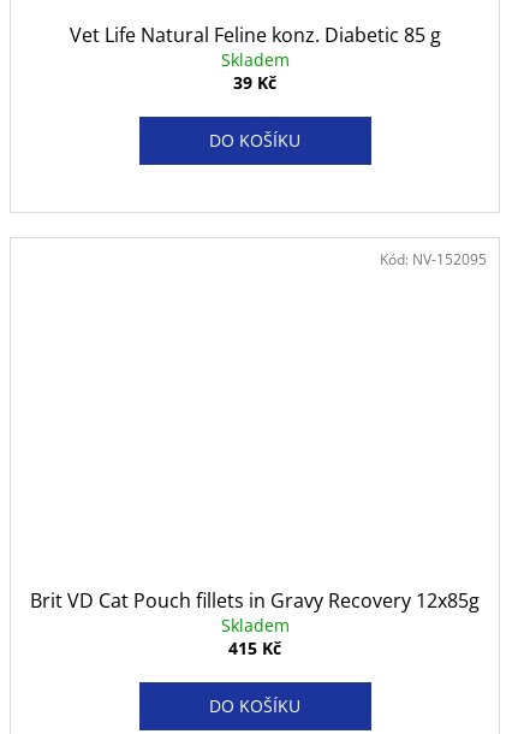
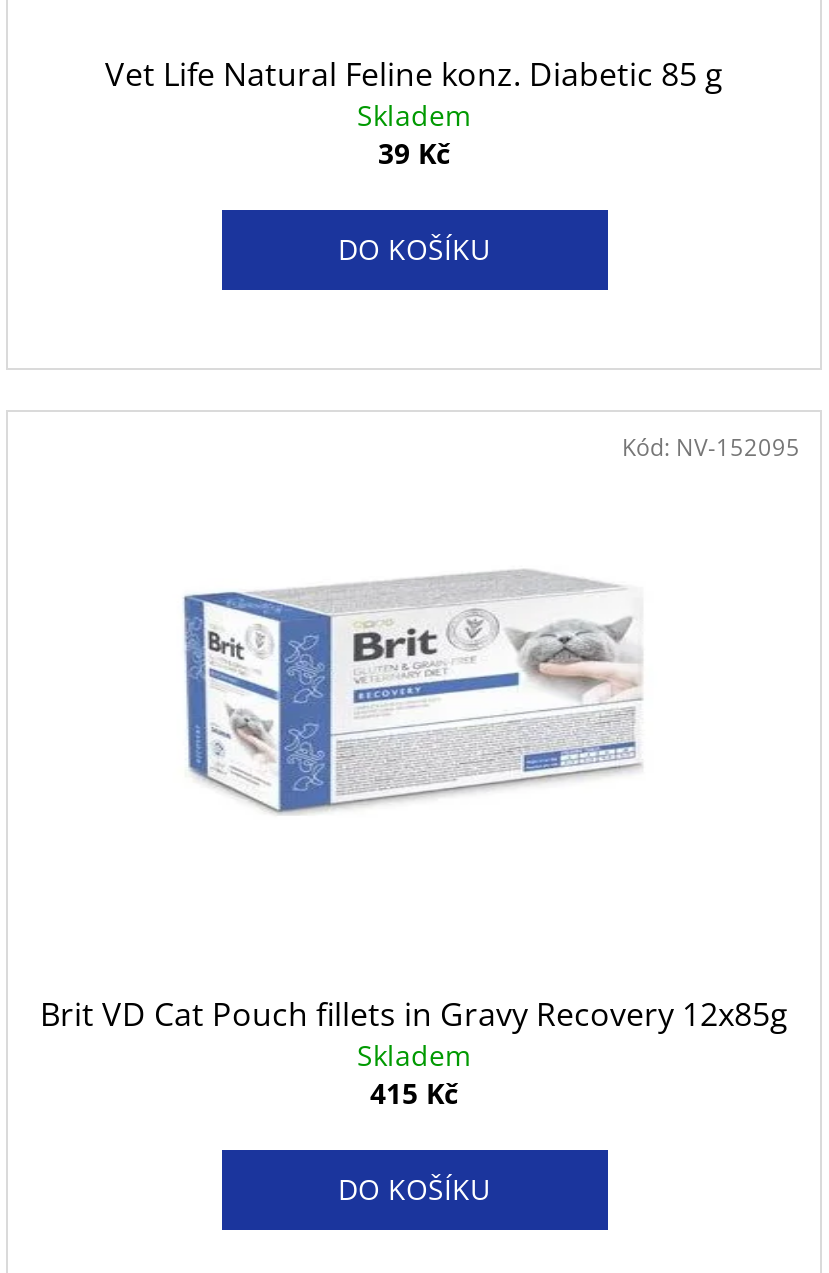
+ [image]
